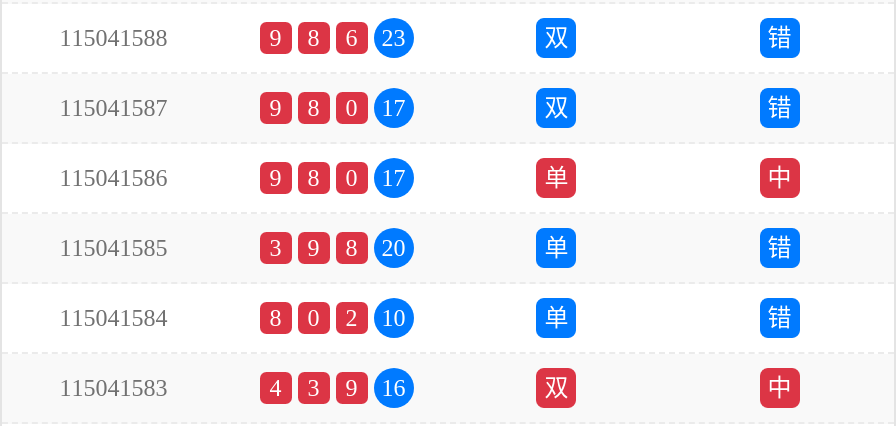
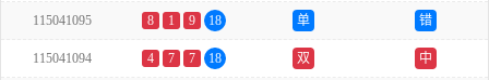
- 115041588
- 9
+ 115041095

- 6
- 23
- 双
- 错
- 115041587
+ 1

- 8
- 0
- 17
- 双
- 错
- 115041586
- 9
- 8
- 0
- 17
- 单
- 中
- 115041585
- 3
- 9
- 8
- 20
+ 18

- 115041584
- 8
- 0
- 2
- 10
- 单
- 错
- 115041583
+ 115041094

- 3
+ 7

- 9
+ 7

- 16
+ 18
